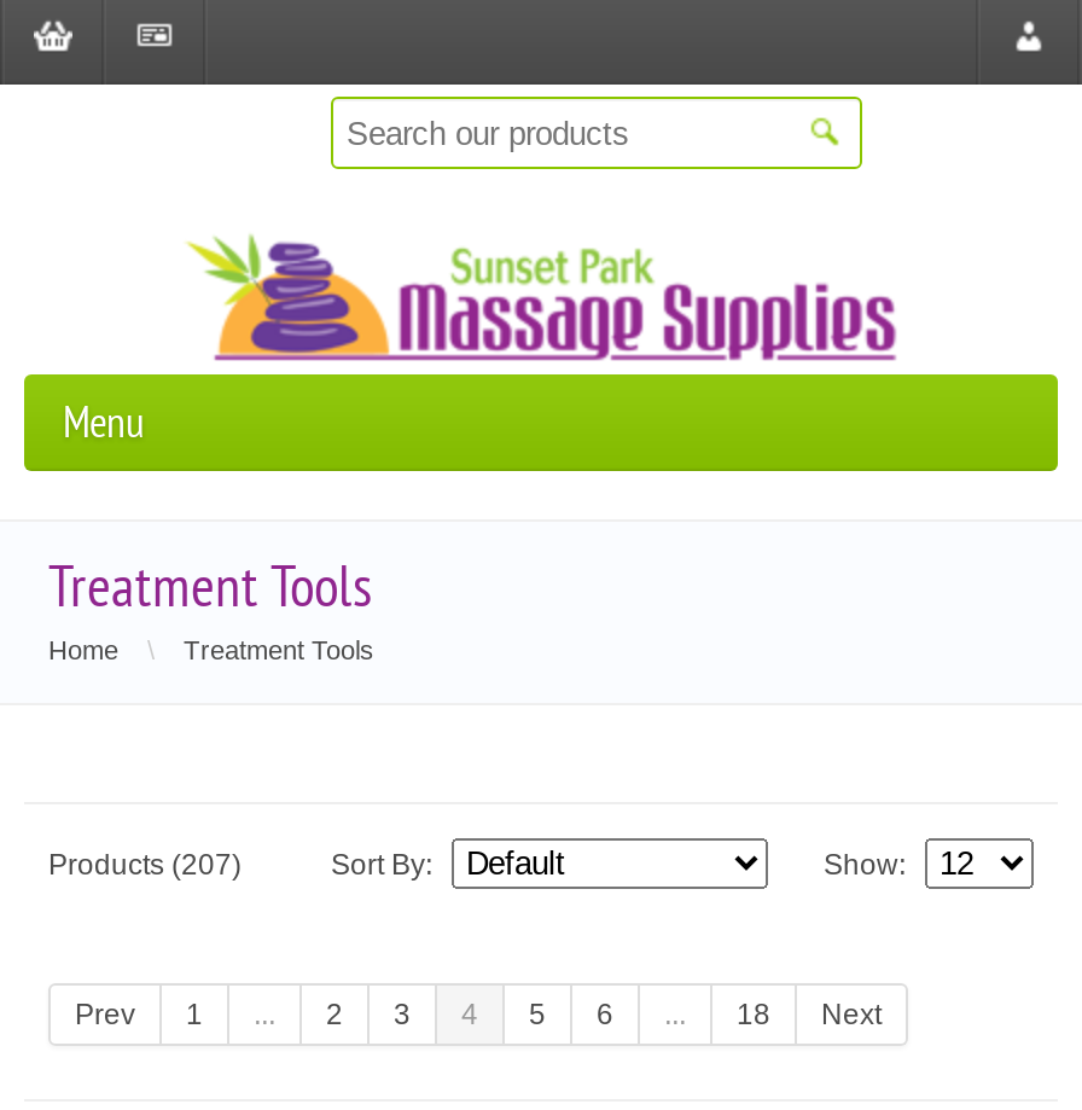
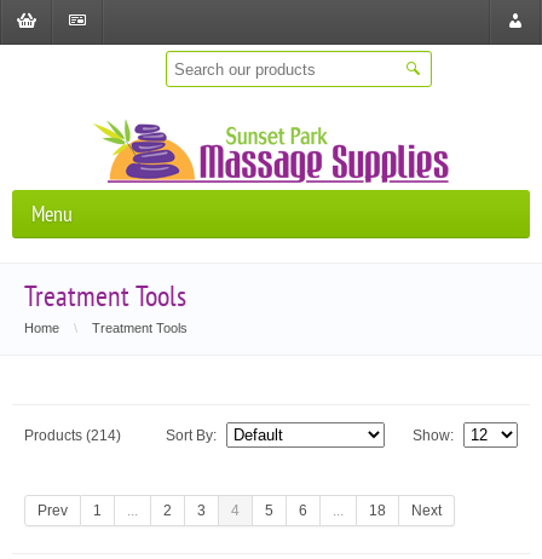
- Products (207)
+ Products (214)
